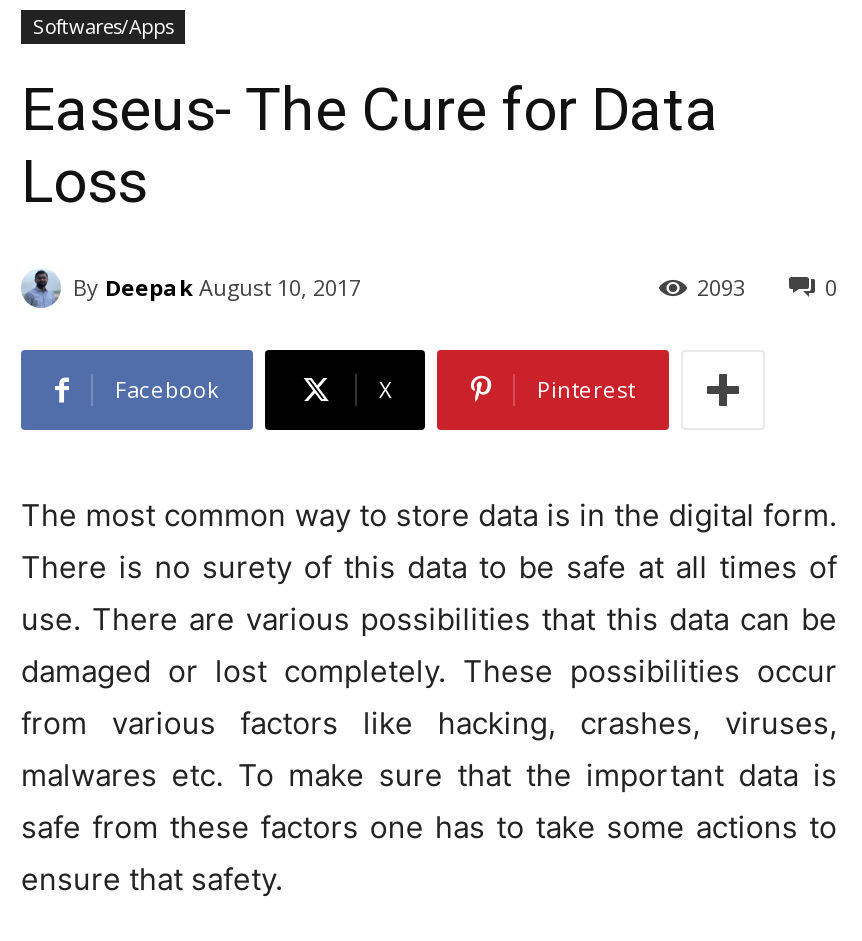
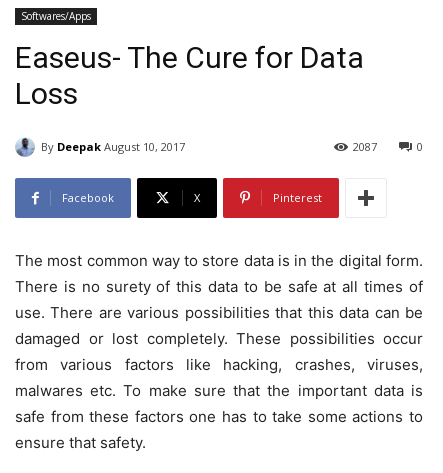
- 2093
+ 2087
